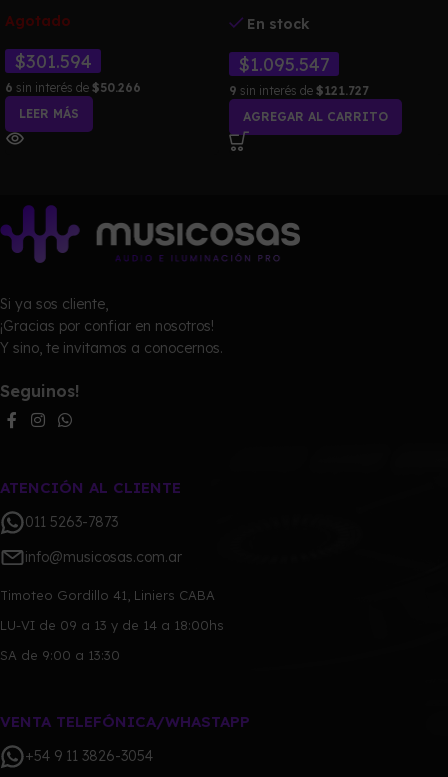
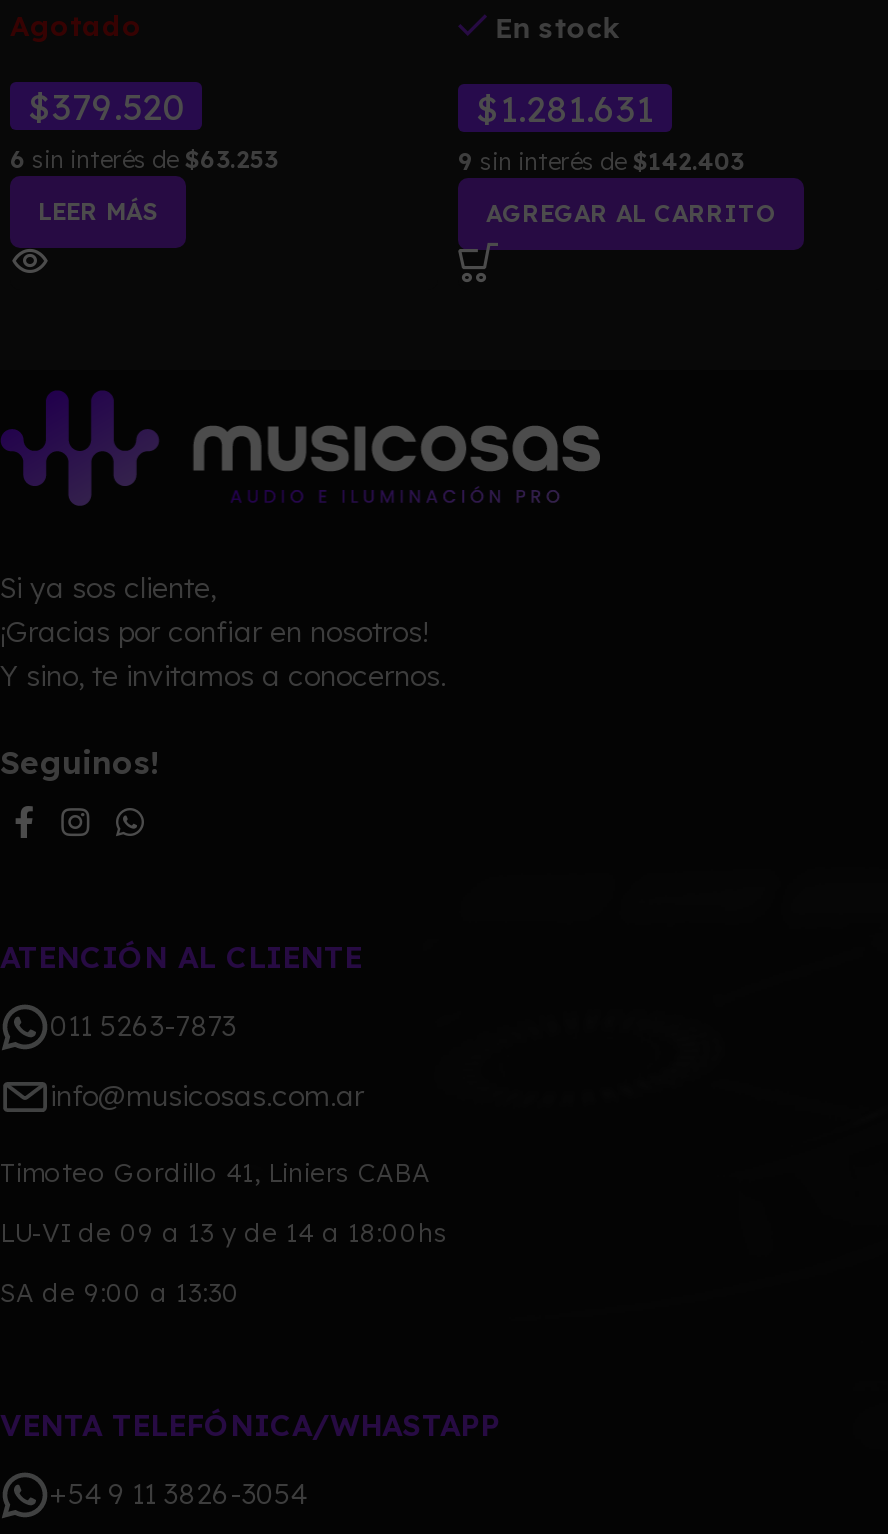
- $301.594
+ $379.520

- $1.095.547
+ $1.281.631

- 6 sin interés de $50.266
+ 6 sin interés de $63.253

- 9 sin interés de $121.727
+ 9 sin interés de $142.403
